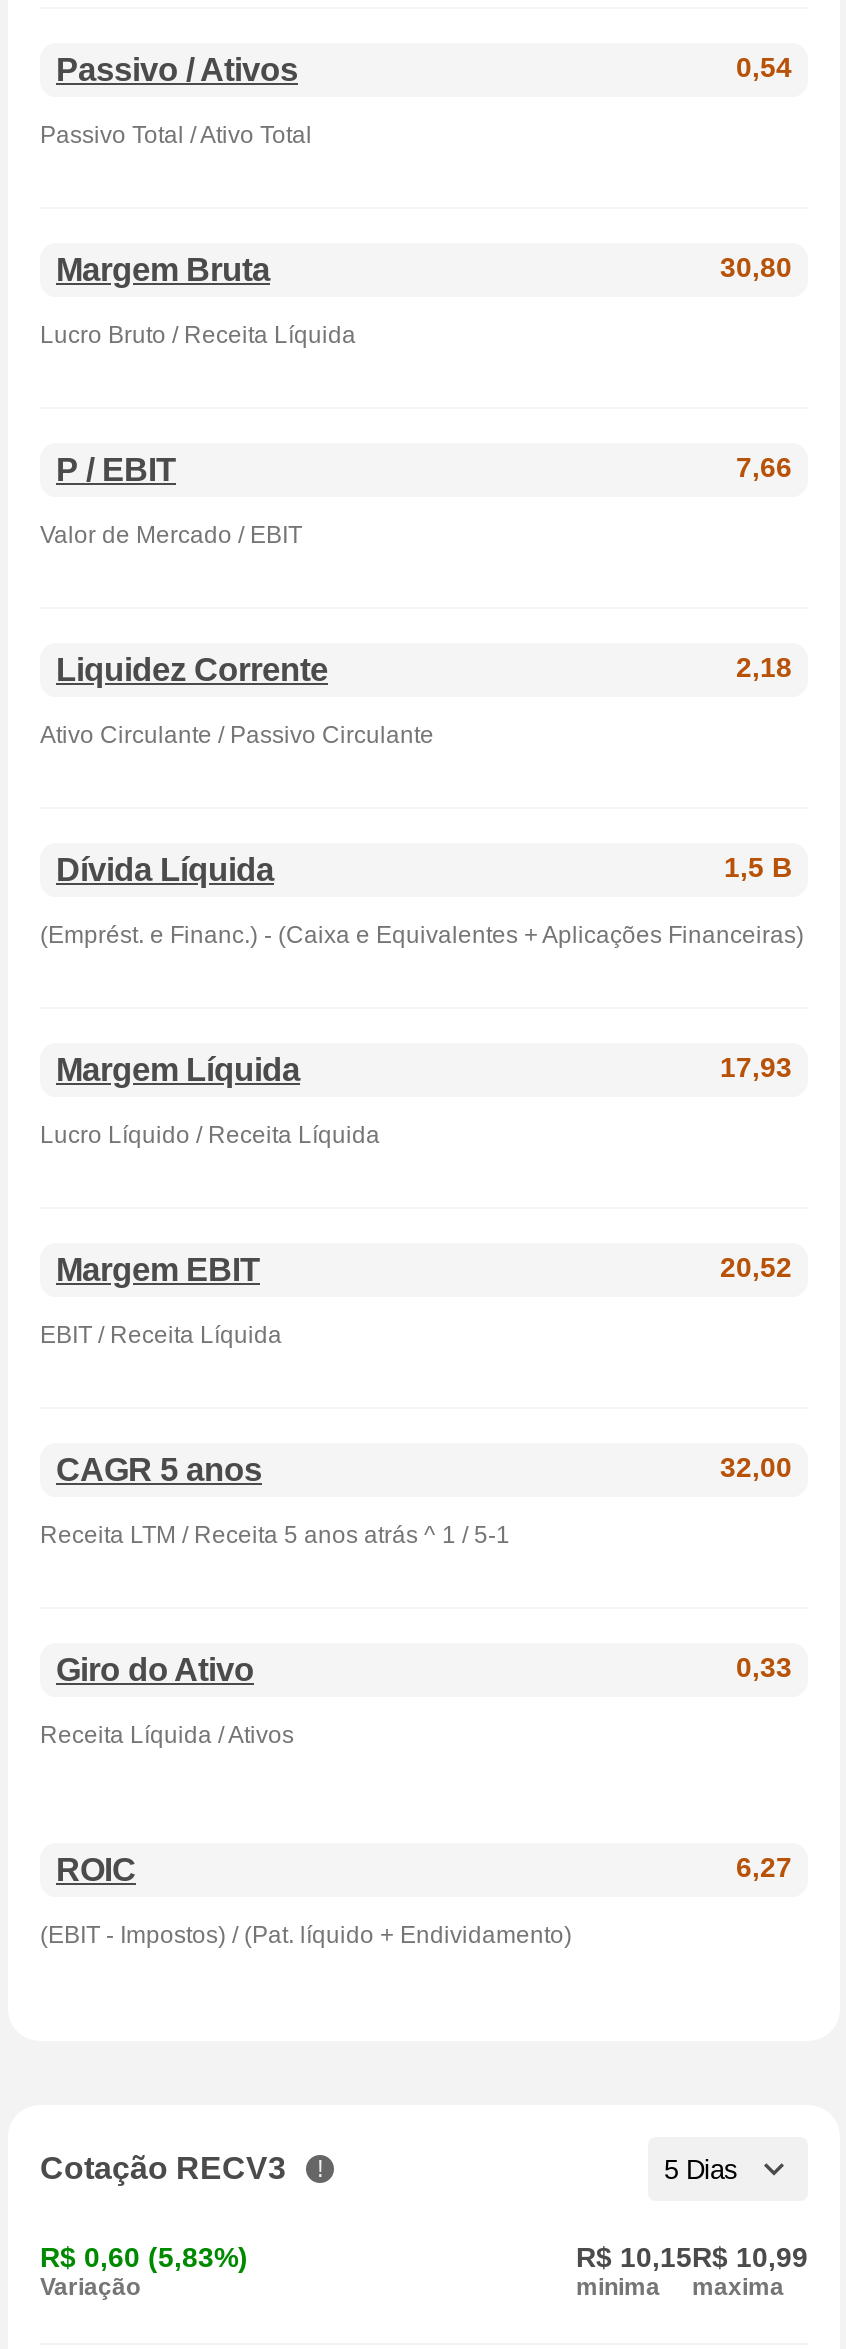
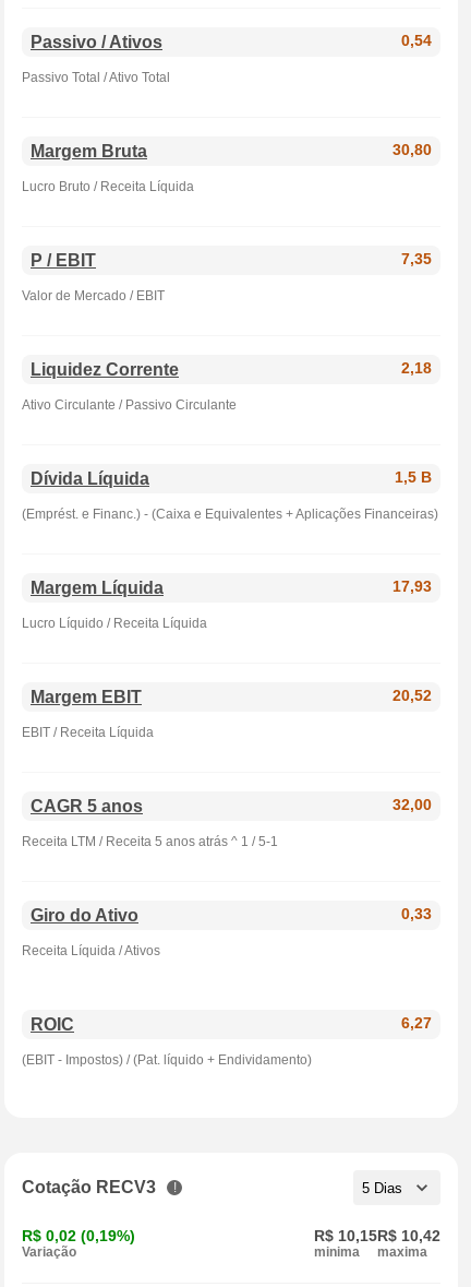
- 7,66
+ 7,35

- R$ 0,60 (5,83%)
+ R$ 0,02 (0,19%)

- R$ 10,15 R$ 10,99
+ R$ 10,15 R$ 10,42
